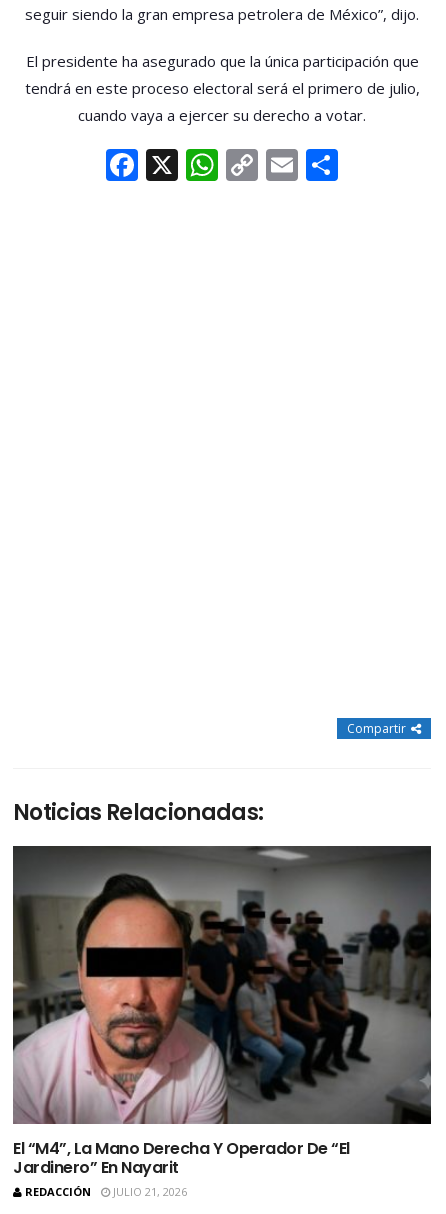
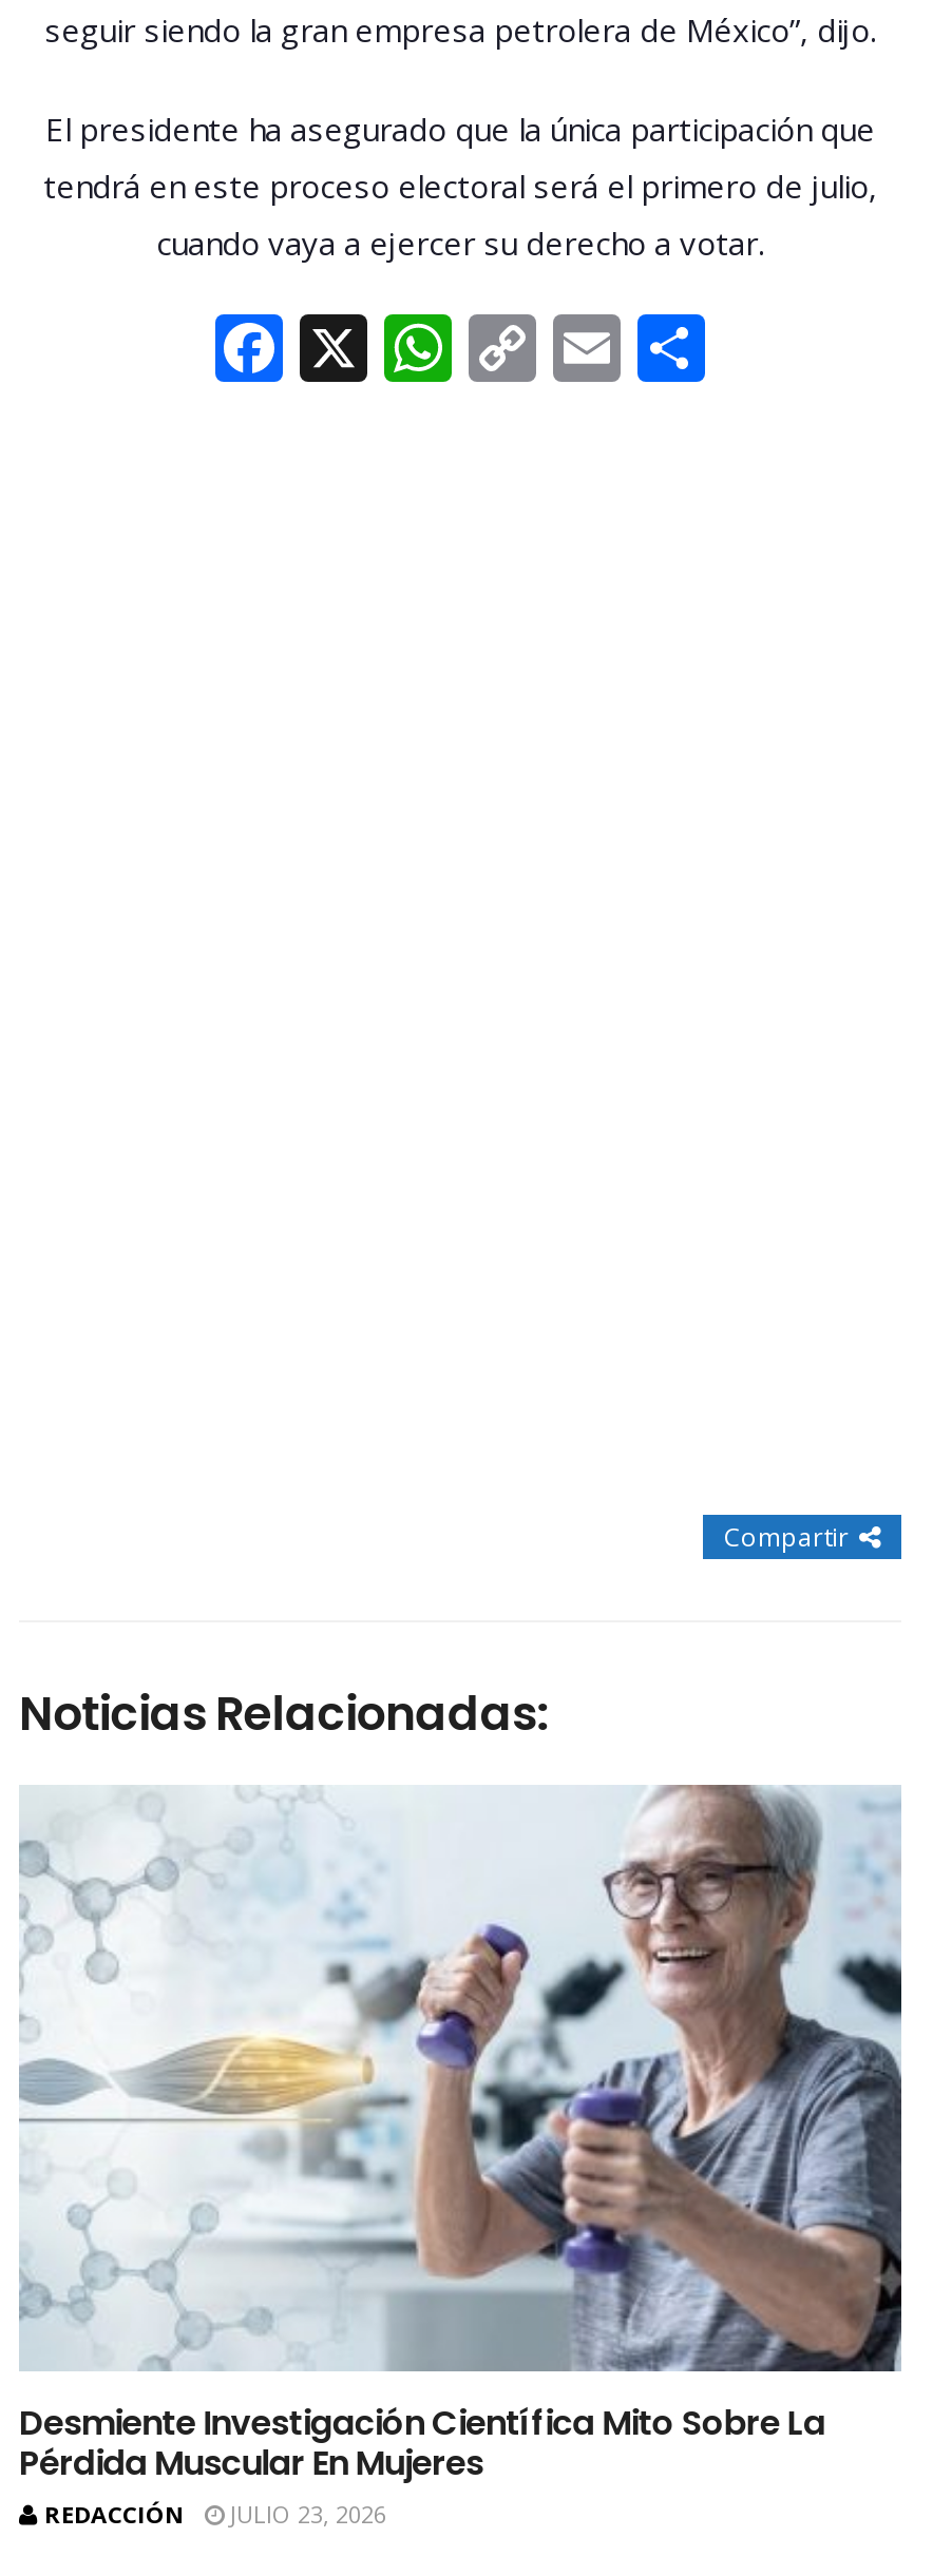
- [image]
- El “M4”, La Mano Derecha Y Operador De “El
- Jardinero” En Nayarit
+ [image]
+ Desmiente Investigación Científica Mito Sobre La
+ Pérdida Muscular En Mujeres

- REDACCIÓN JULIO 21, 2026
+ REDACCIÓN JULIO 23, 2026
